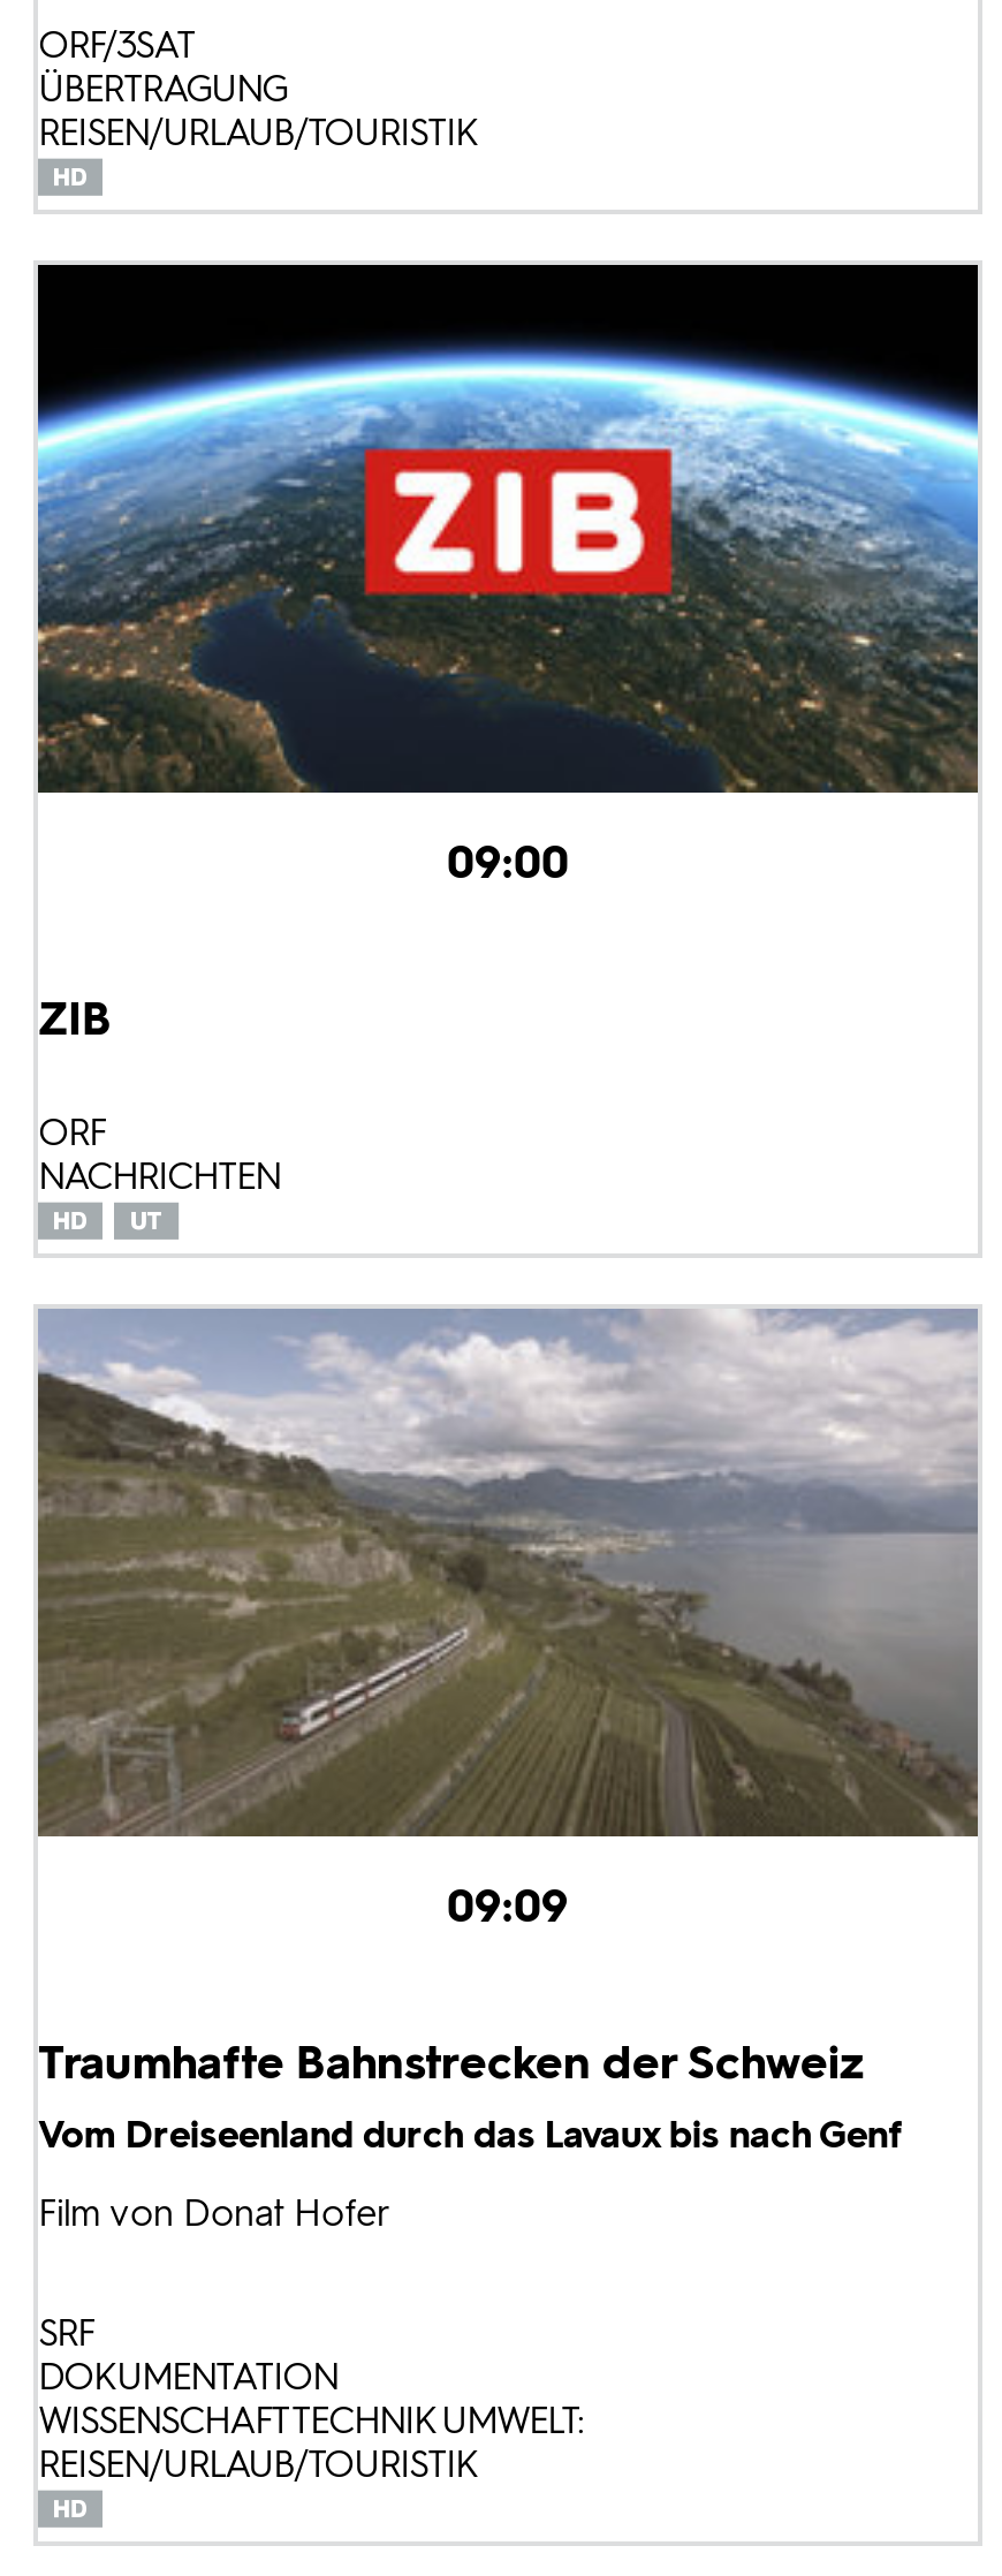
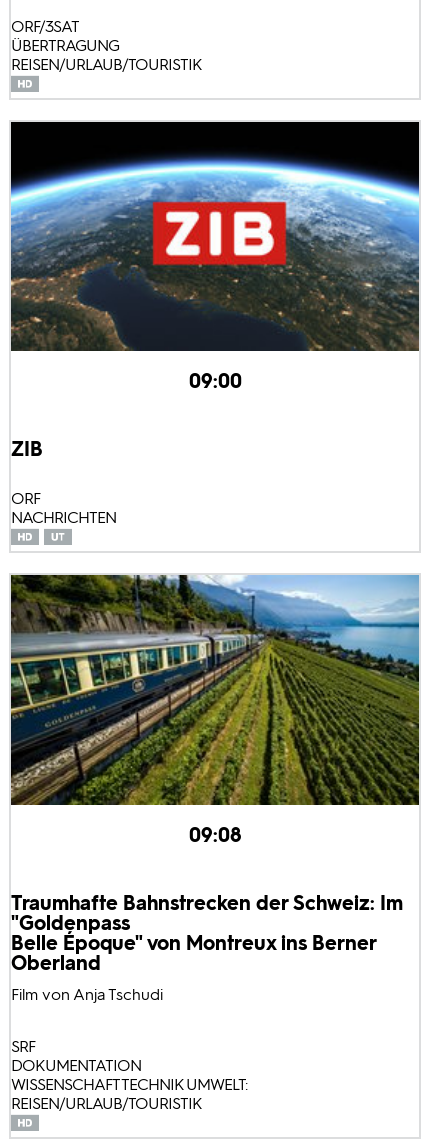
- [image]
- 09:09
- Traumhafte Bahnstrecken der Schweiz
- Vom Dreiseenland durch das Lavaux bis nach Genf
- Film von Donat Hofer
+ [image]
+ 09:08
+ Traumhafte Bahnstrecken der Schweiz: Im
+ "Goldenpass
+ Belle Époque" von Montreux ins Berner
+ Oberland
+ Film von Anja Tschudi
